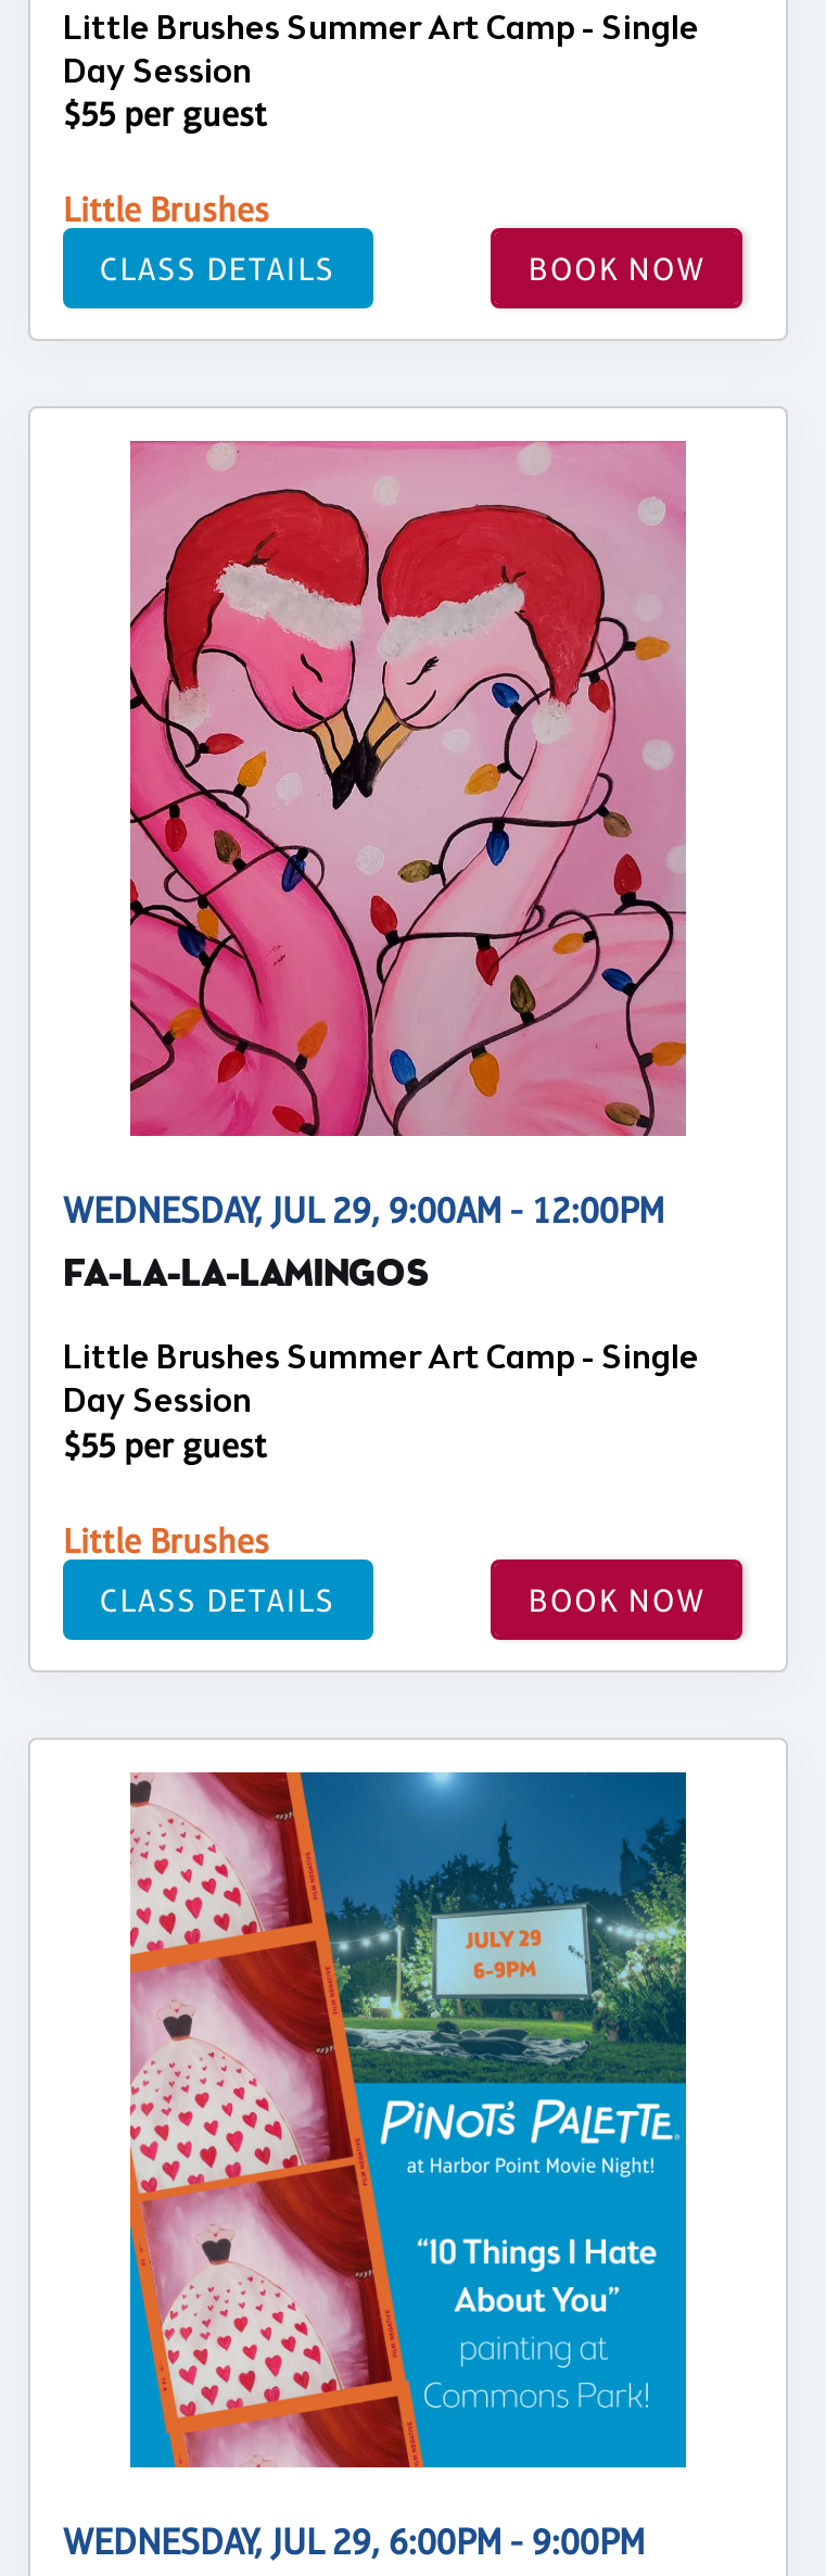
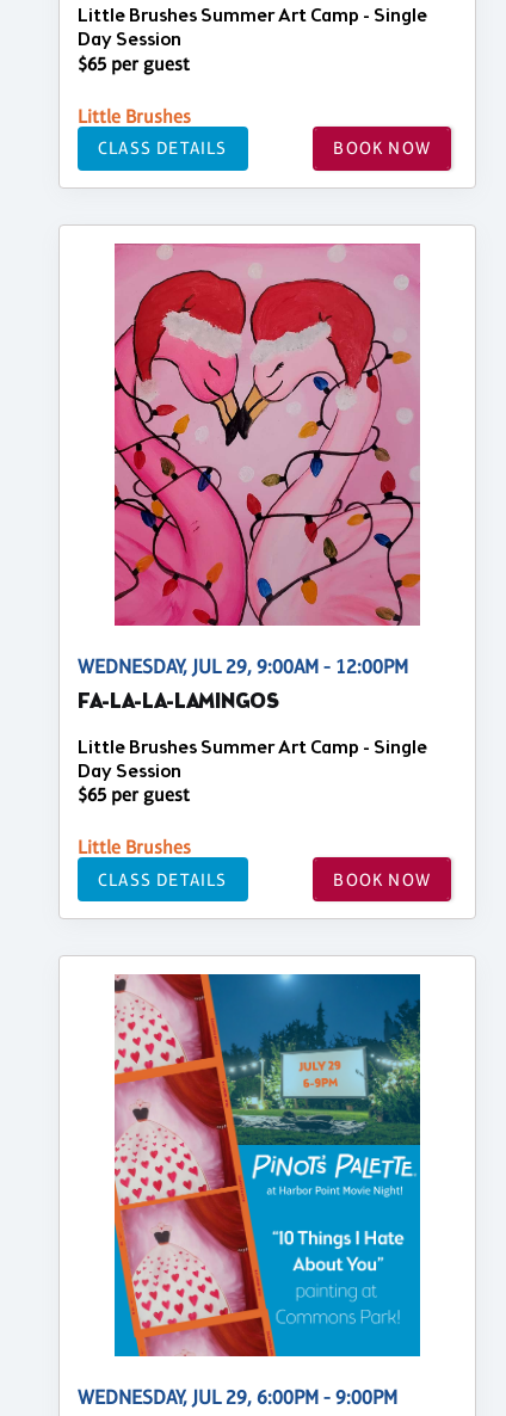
- $55 per guest
+ $65 per guest

- $55 per guest
+ $65 per guest
